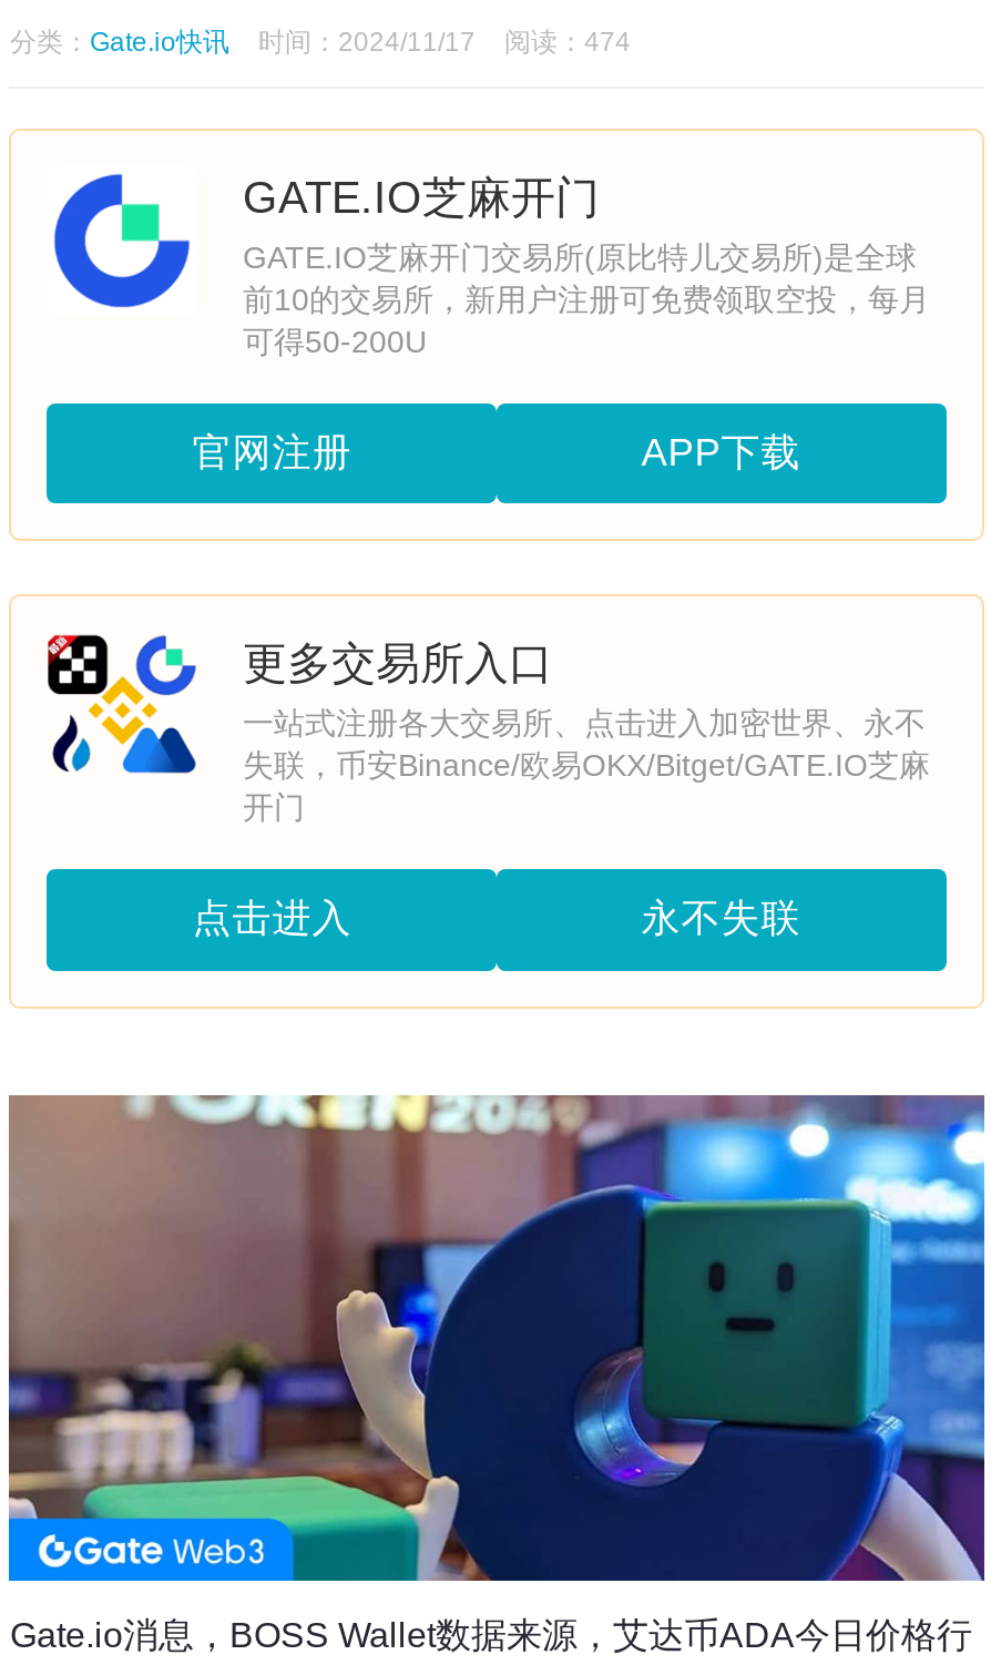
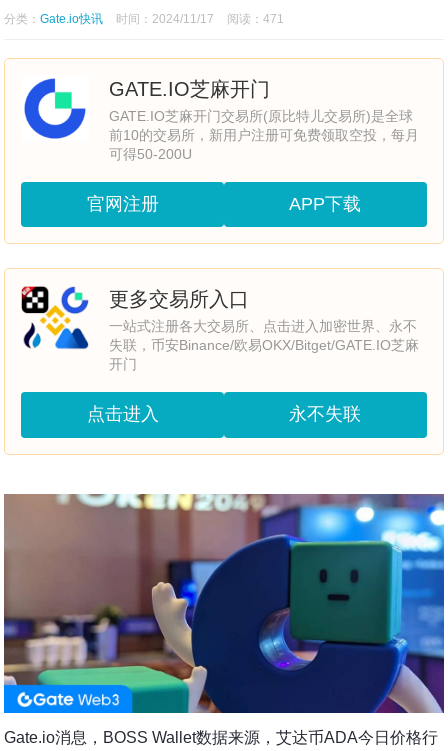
- 分类：Gate.io快讯 时间：2024/11/17 阅读：474
+ 分类：Gate.io快讯 时间：2024/11/17 阅读：471
